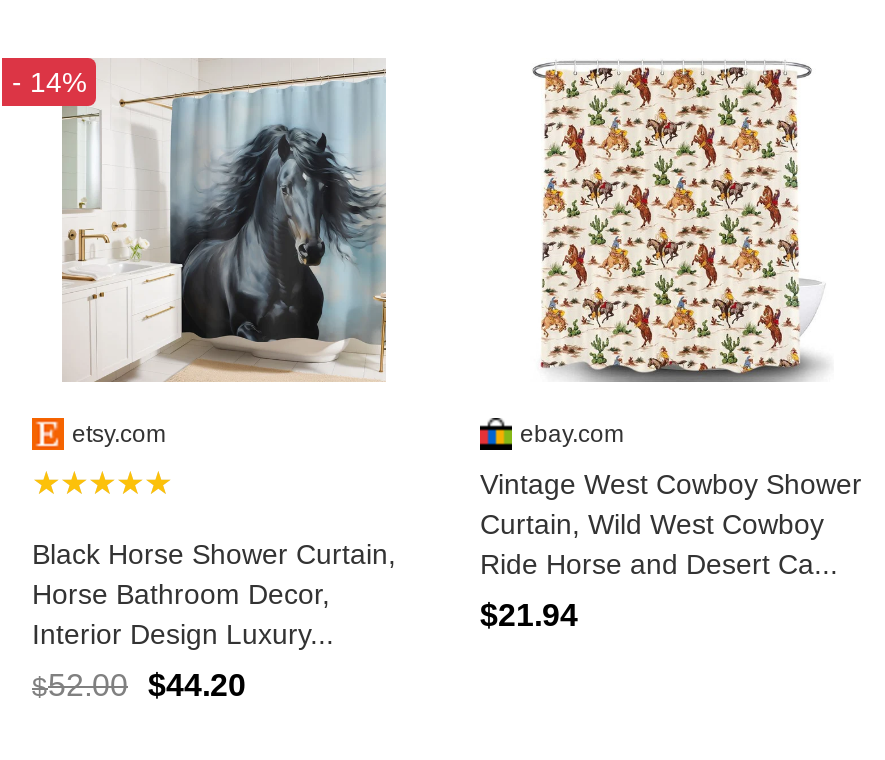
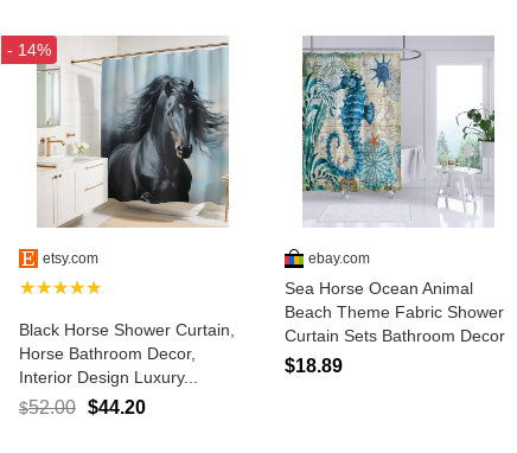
- [image]
+ [image]

- Vintage West Cowboy Shower
- Curtain, Wild West Cowboy
- Ride Horse and Desert Ca...
+ Sea Horse Ocean Animal
+ Beach Theme Fabric Shower
+ Curtain Sets Bathroom Decor

- $21.94
+ $18.89
